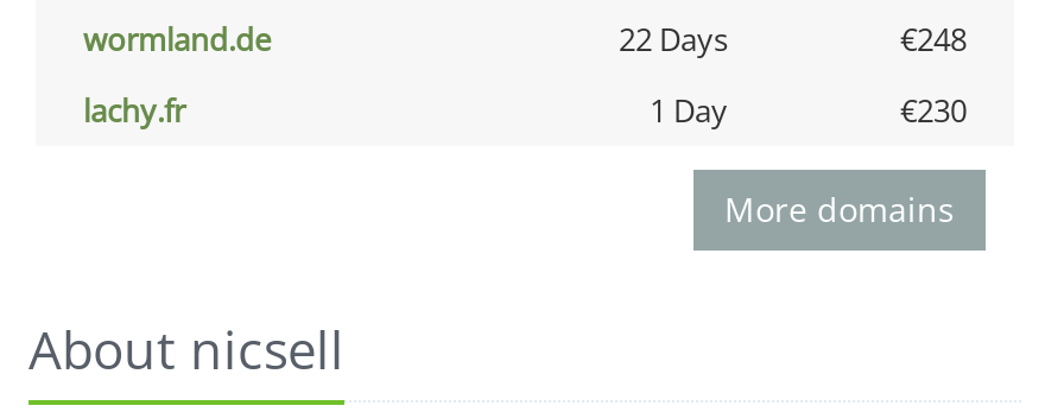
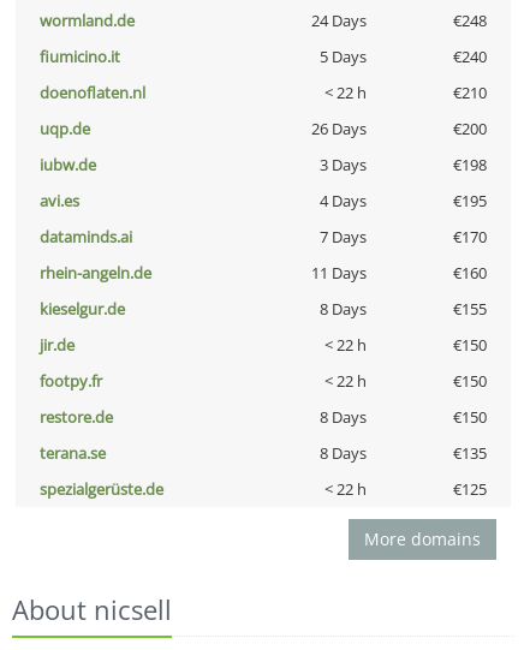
- 22 Days
+ 24 Days

- lachy.fr
- 1 Day
- €230
+ fiumicino.it
+ 5 Days
+ €240
+ doenoflaten.nl
+ < 22 h
+ €210
+ uqp.de
+ 26 Days
+ €200
+ iubw.de
+ 3 Days
+ €198
+ avi.es
+ 4 Days
+ €195
+ dataminds.ai
+ 7 Days
+ €170
+ rhein-angeln.de
+ 11 Days
+ €160
+ kieselgur.de
+ 8 Days
+ €155
+ jir.de
+ < 22 h
+ €150
+ footpy.fr
+ < 22 h
+ €150
+ restore.de
+ 8 Days
+ €150
+ terana.se
+ 8 Days
+ €135
+ spezialgerüste.de
+ < 22 h
+ €125
